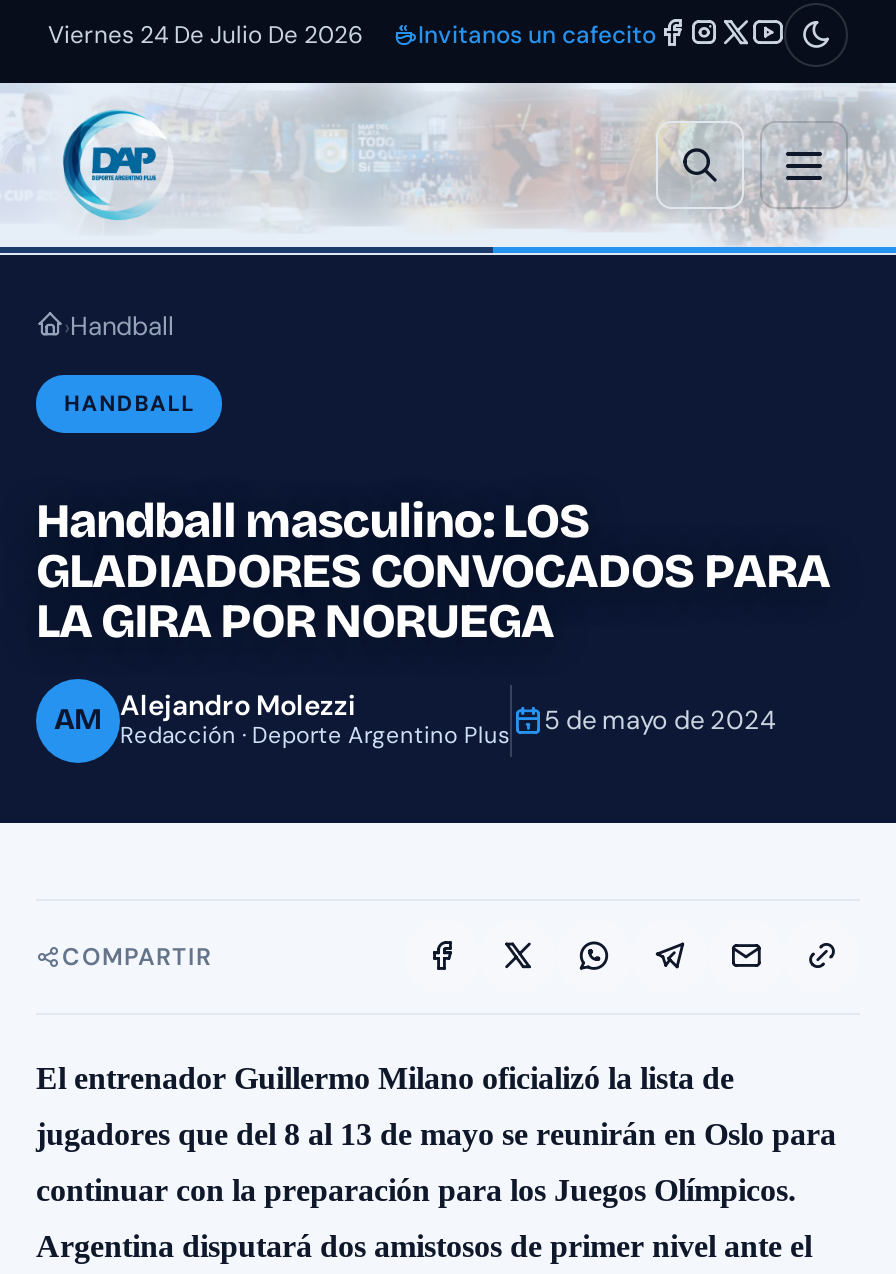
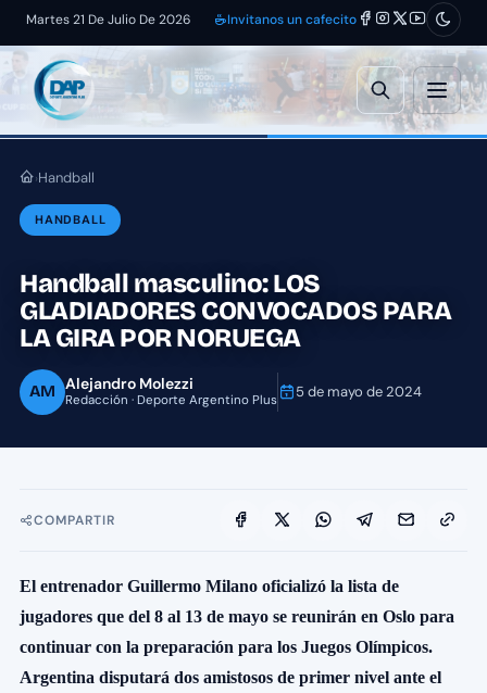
- Viernes 24 De Julio De 2026
+ Martes 21 De Julio De 2026
